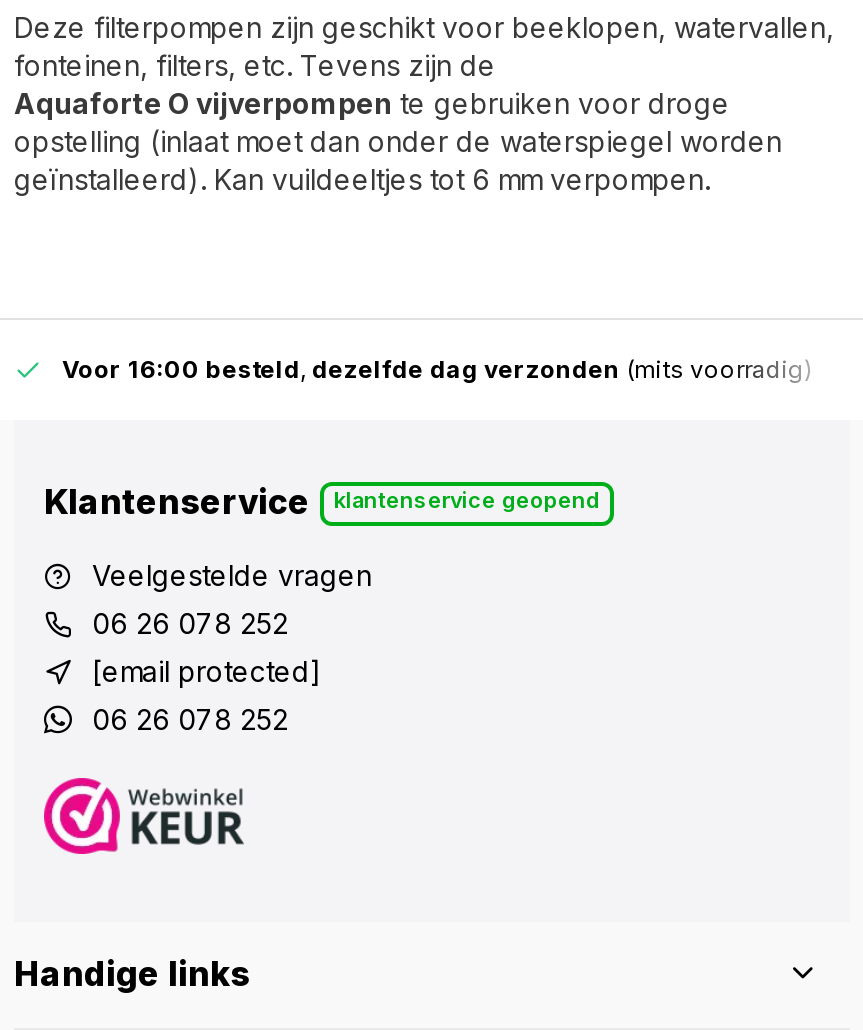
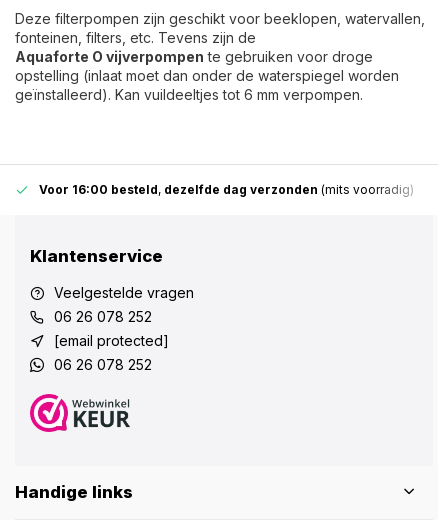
- klantenservice geopend
